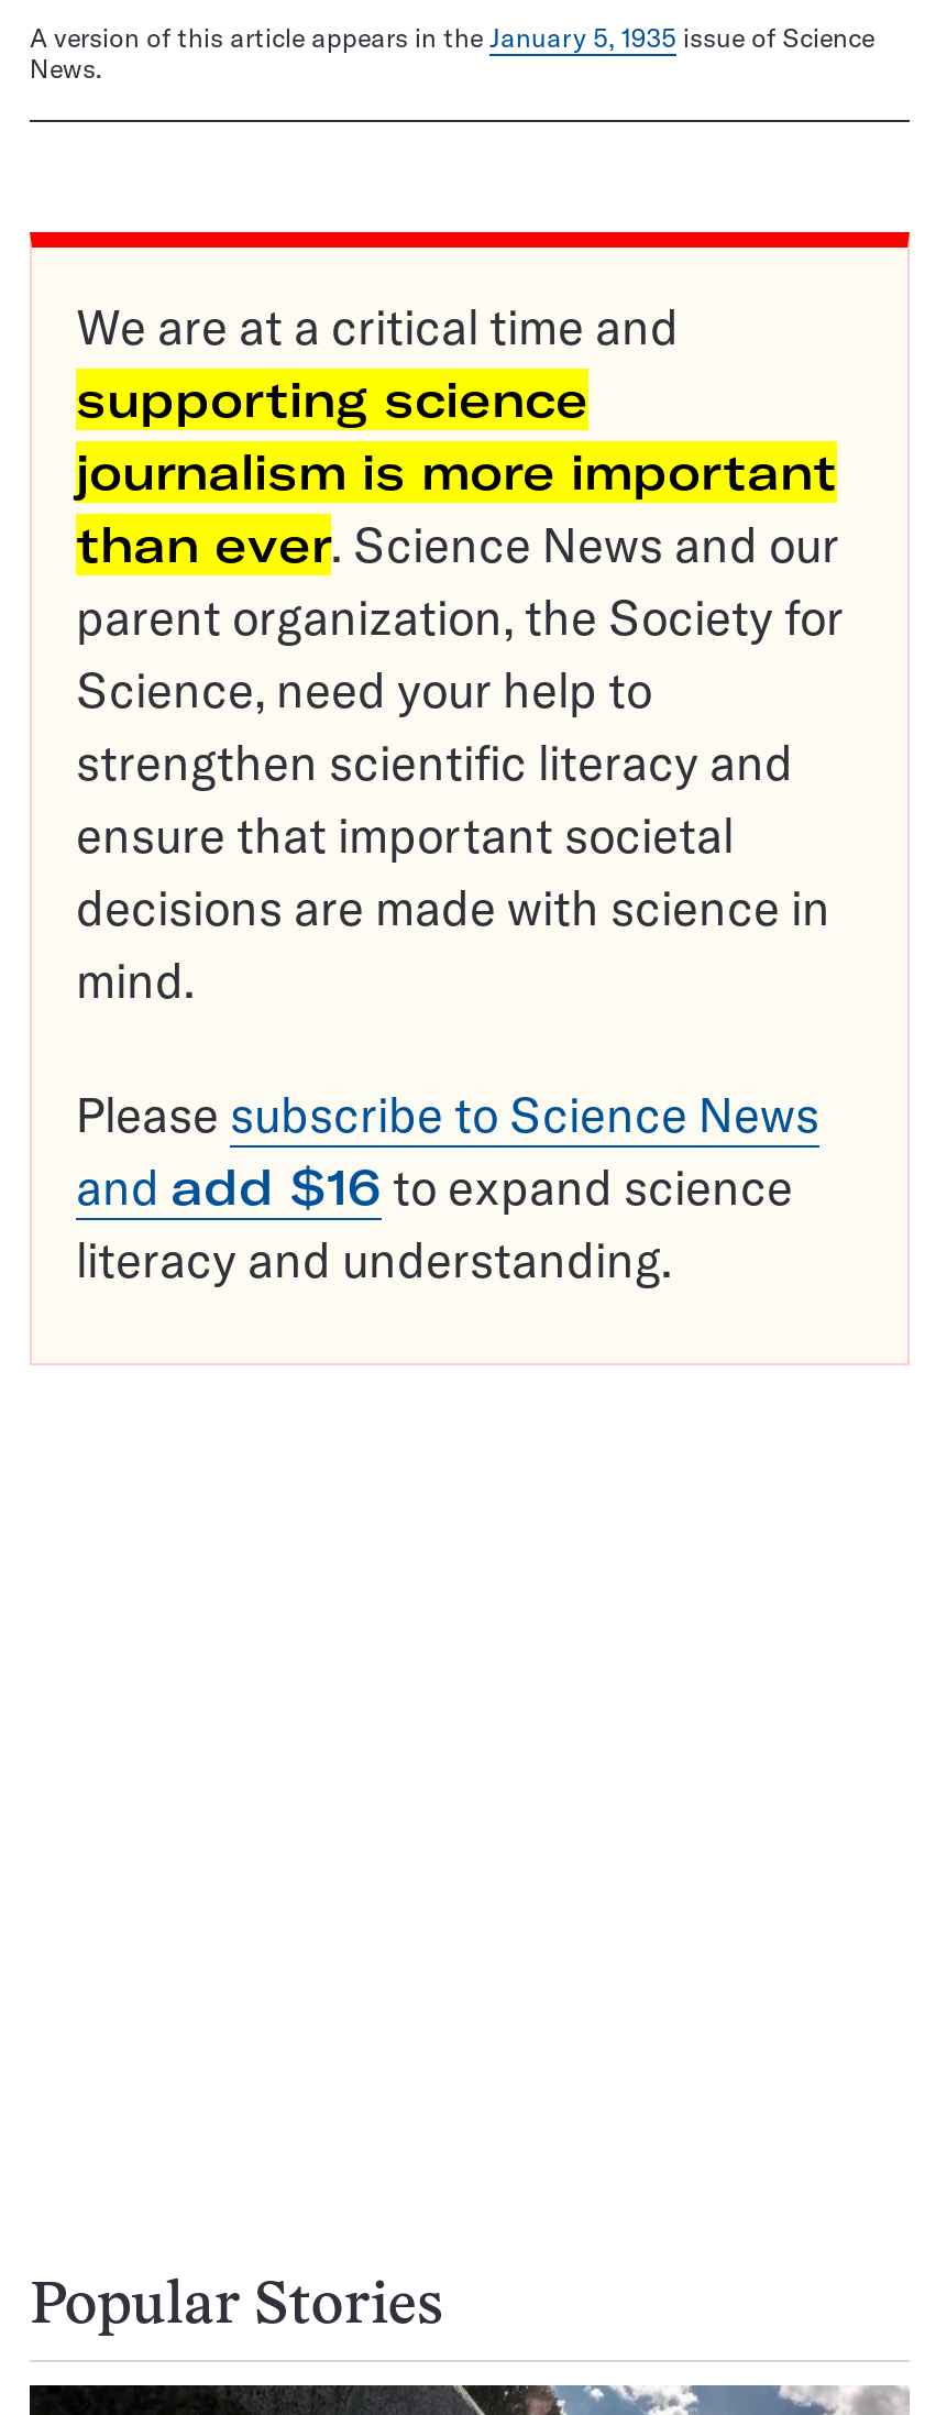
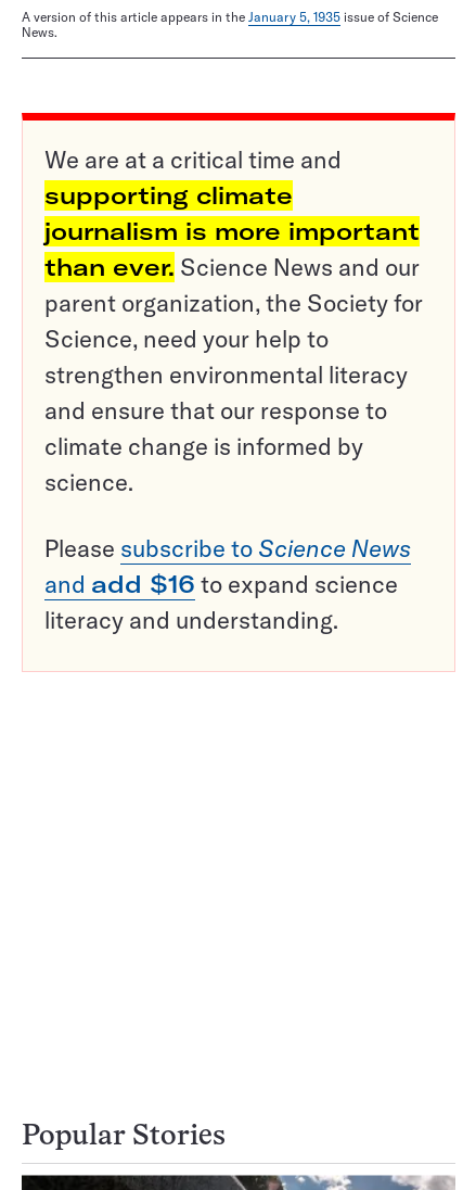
- supporting science
+ supporting climate

- strengthen scientific literacy and
- ensure that important societal
- decisions are made with science in
- mind.
+ strengthen environmental literacy
+ and ensure that our response to
+ climate change is informed by
+ science.
